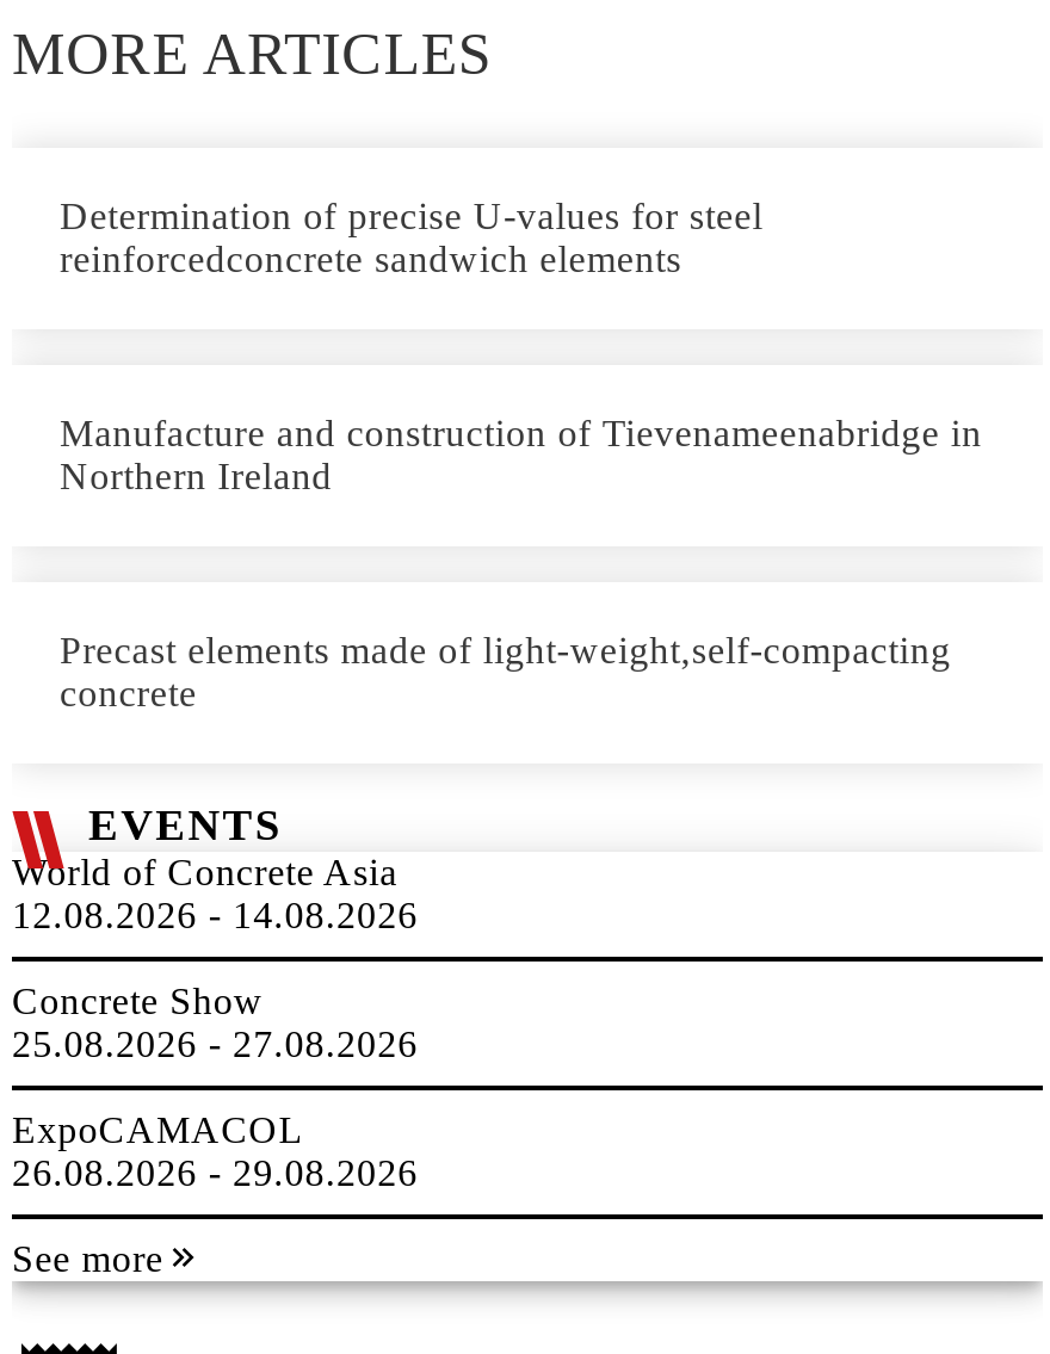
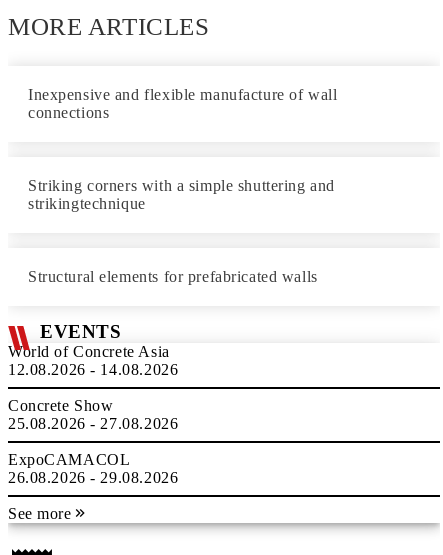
- Determination of precise U-values for steel
- reinforcedconcrete sandwich elements
+ Inexpensive and flexible manufacture of wall
+ connections

- Manufacture and construction of Tievenameenabridge in
- Northern Ireland
+ Striking corners with a simple shuttering and
+ strikingtechnique

- Precast elements made of light-weight,self-compacting
- concrete
+ Structural elements for prefabricated walls
